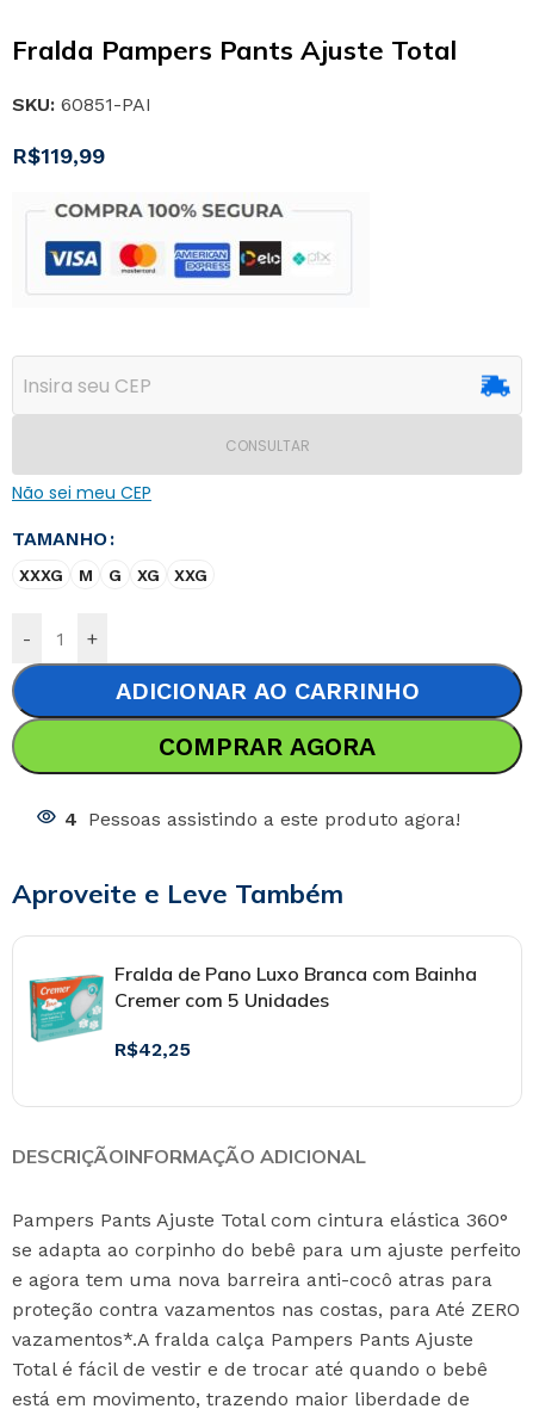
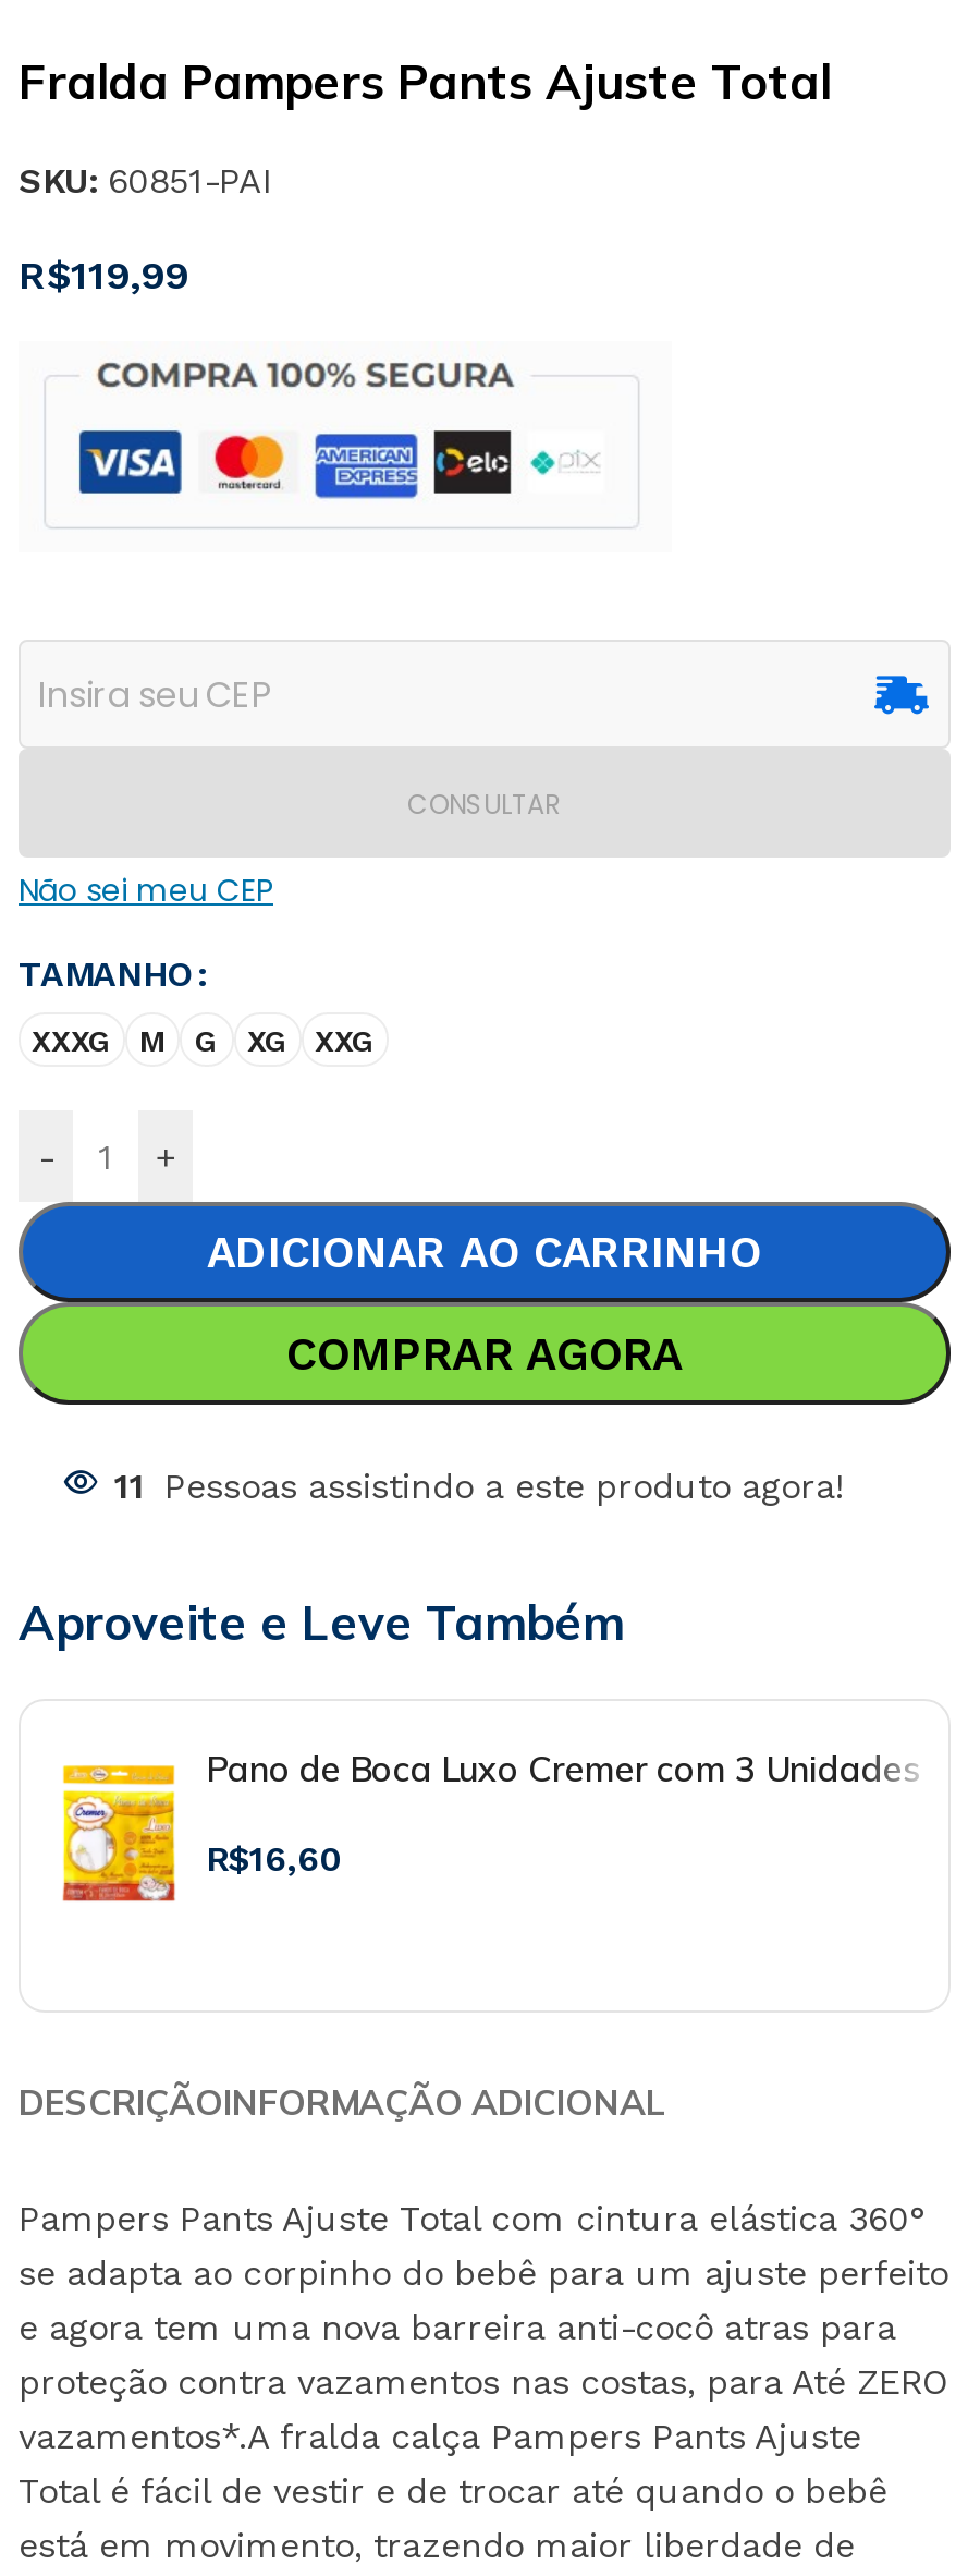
- 4 Pessoas assistindo a este produto agora!
+ 11 Pessoas assistindo a este produto agora!

- [image]
- Fralda de Pano Luxo Branca com Bainha
- Cremer com 5 Unidades
+ [image]
+ Pano de Boca Luxo Cremer com 3 Unidades

- R$42,25
+ R$16,60
